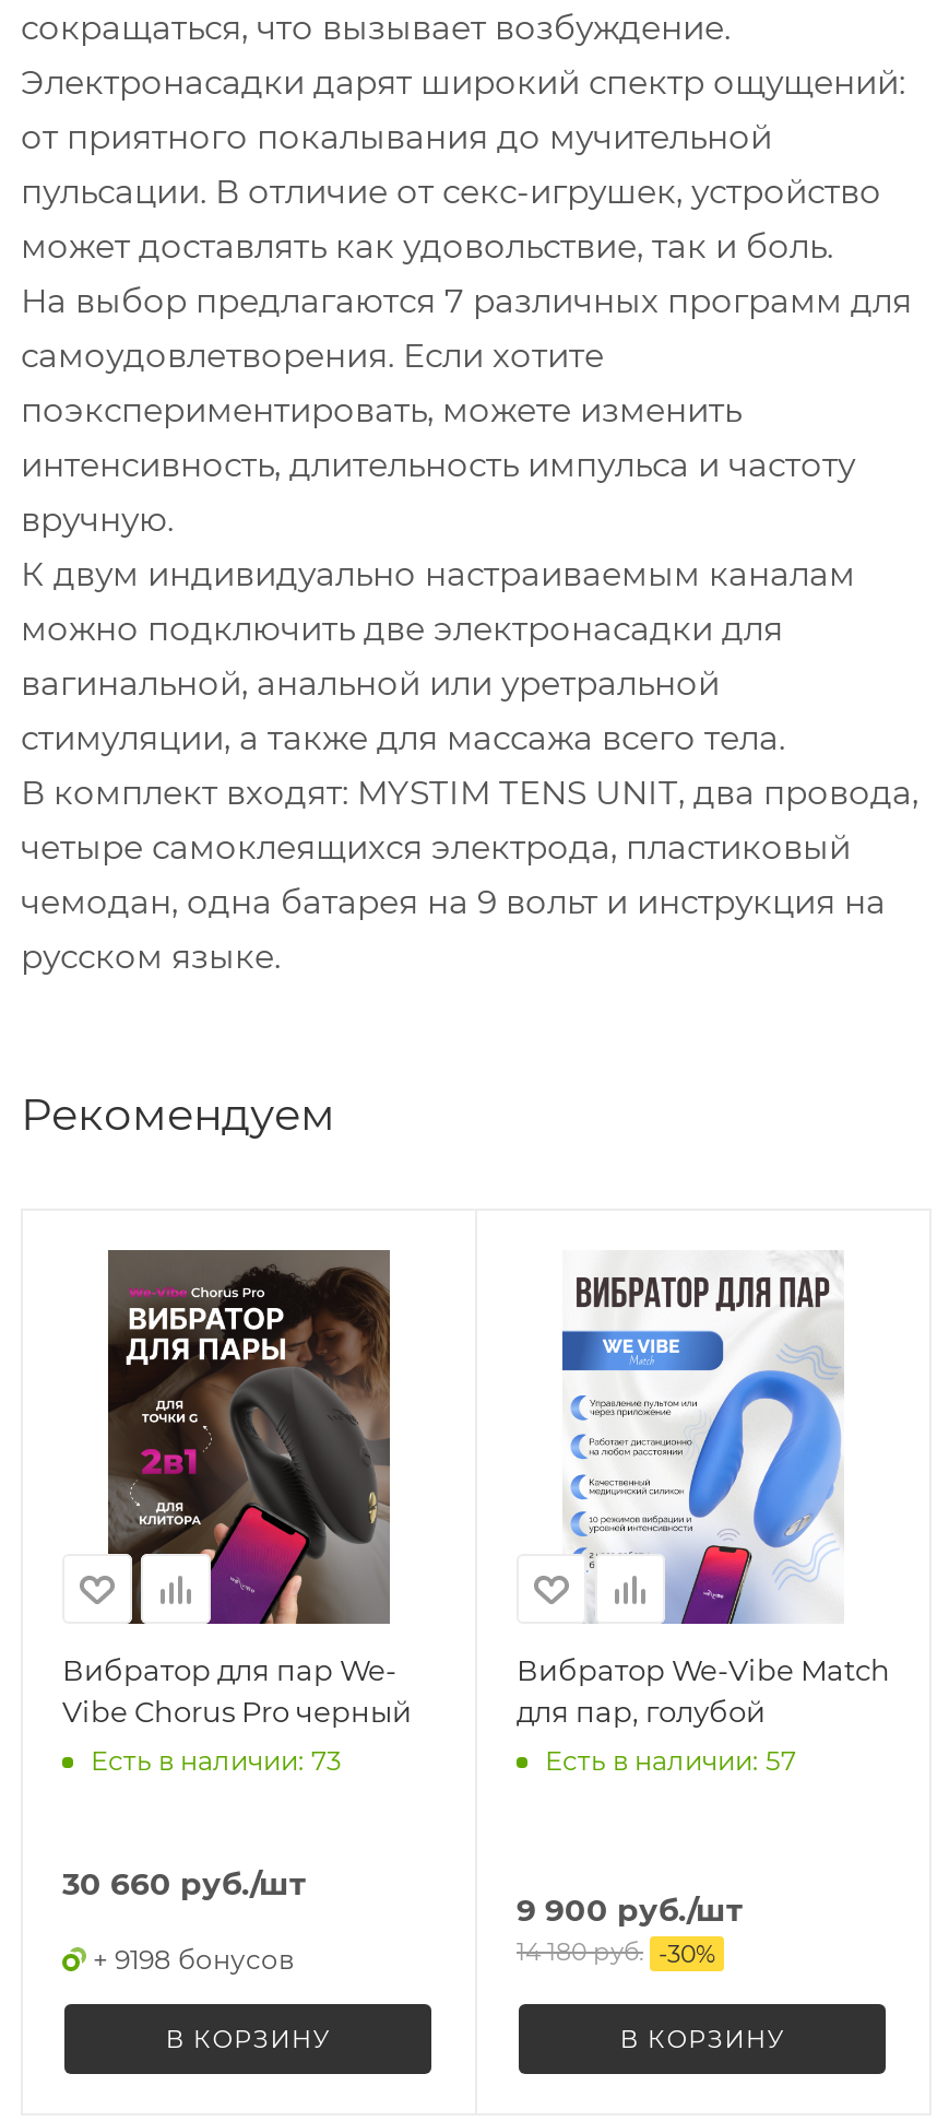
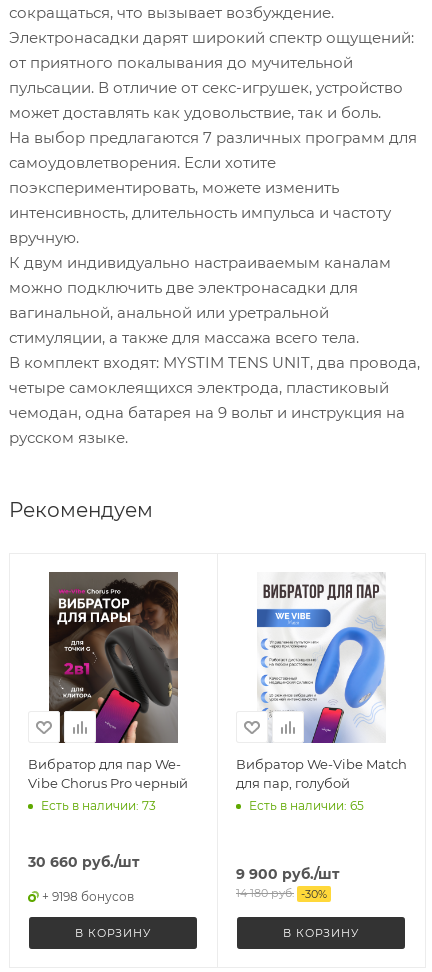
- Есть в наличии: 57
+ Есть в наличии: 65
